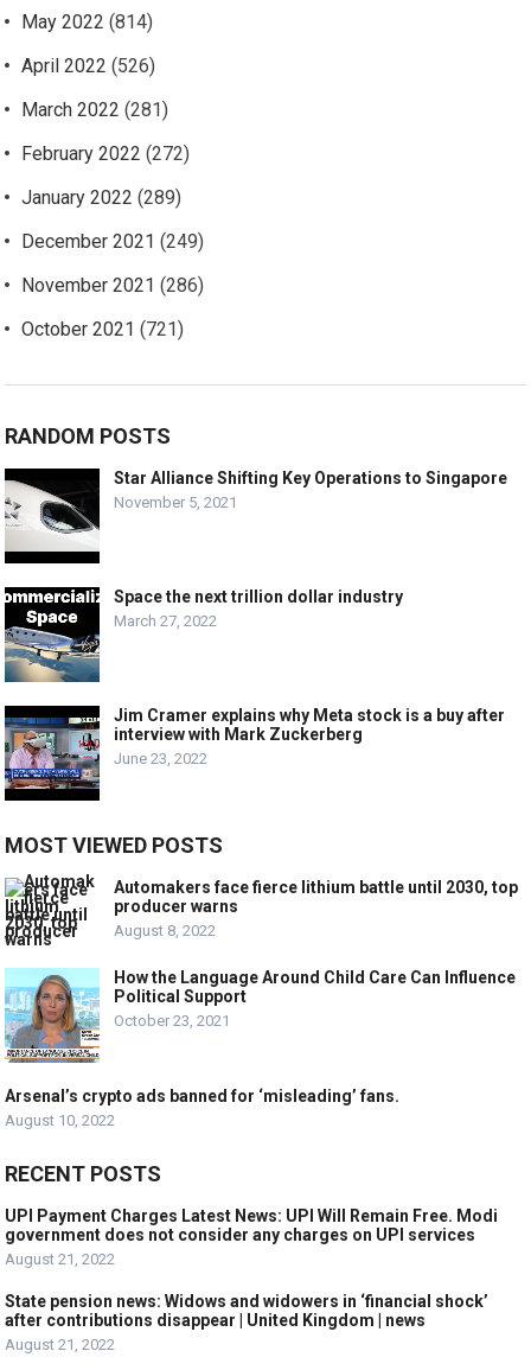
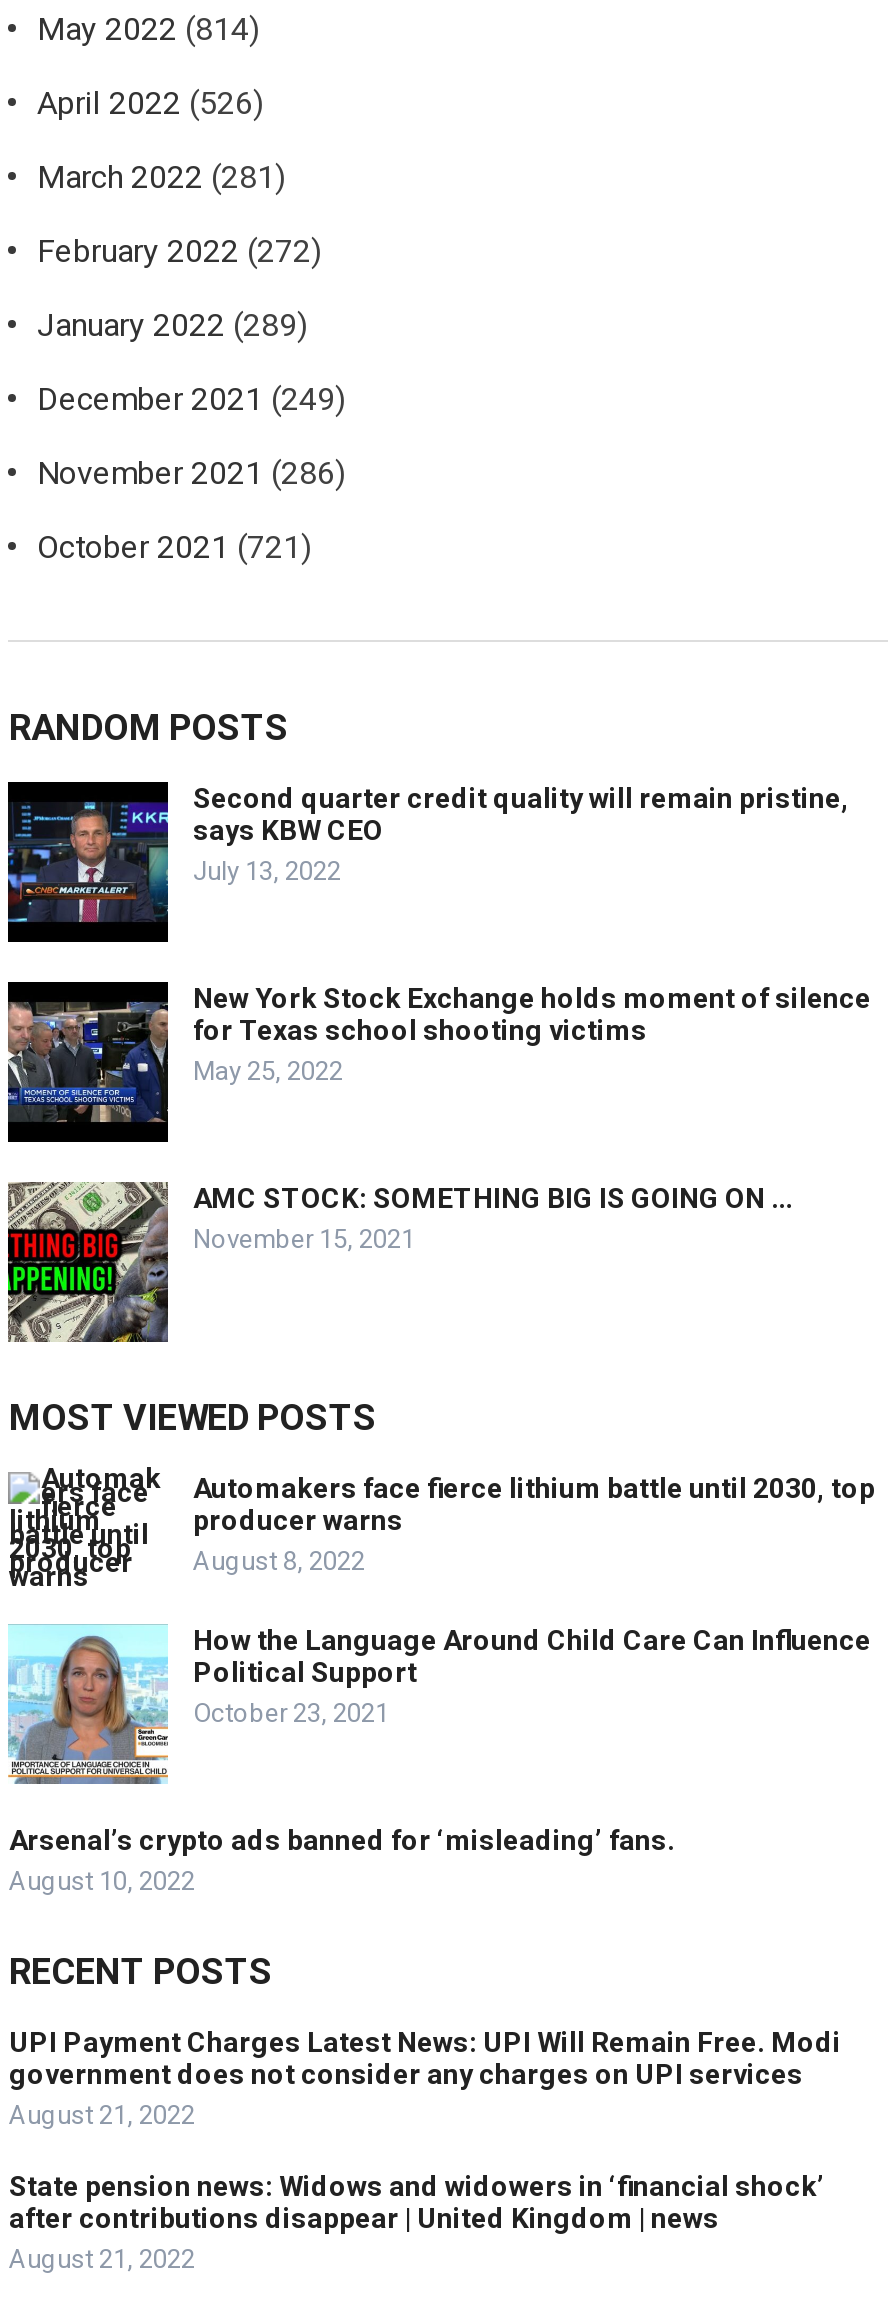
- [image]
- Star Alliance Shifting Key Operations to Singapore
- November 5, 2021
+ [image]
+ Second quarter credit quality will remain pristine,
+ says KBW CEO
+ July 13, 2022

- [image]
- Space the next trillion dollar industry
- March 27, 2022
+ [image]
+ New York Stock Exchange holds moment of silence
+ for Texas school shooting victims
+ May 25, 2022

- [image]
- Jim Cramer explains why Meta stock is a buy after
- interview with Mark Zuckerberg
- June 23, 2022
+ [image]
+ AMC STOCK: SOMETHING BIG IS GOING ON …
+ November 15, 2021
